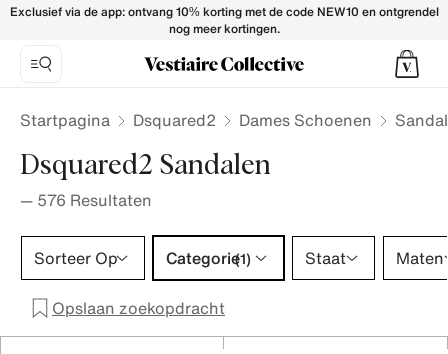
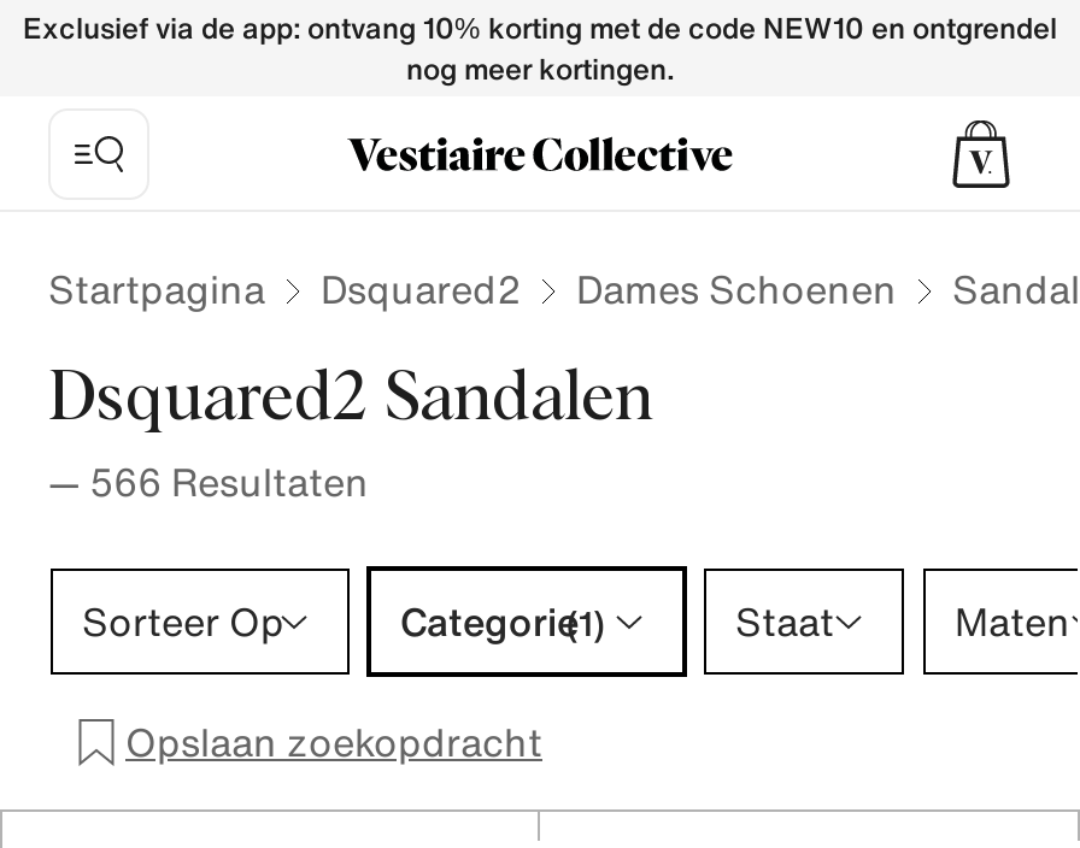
- — 576 Resultaten
+ — 566 Resultaten
